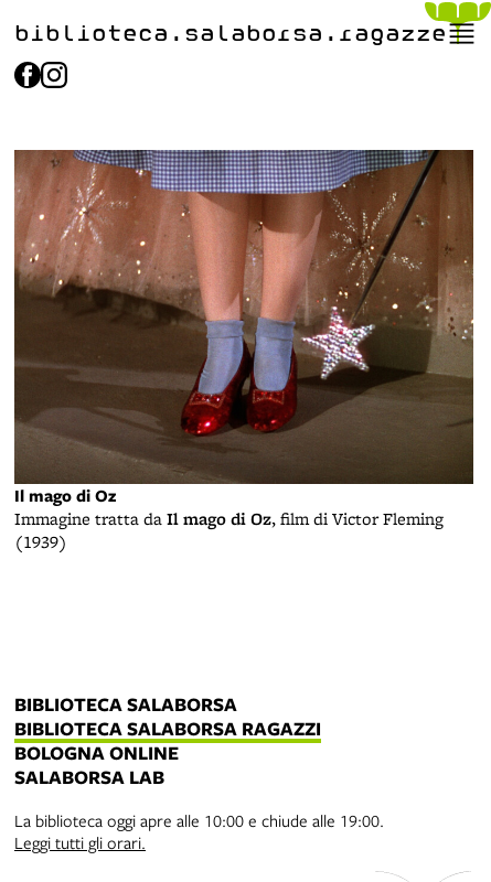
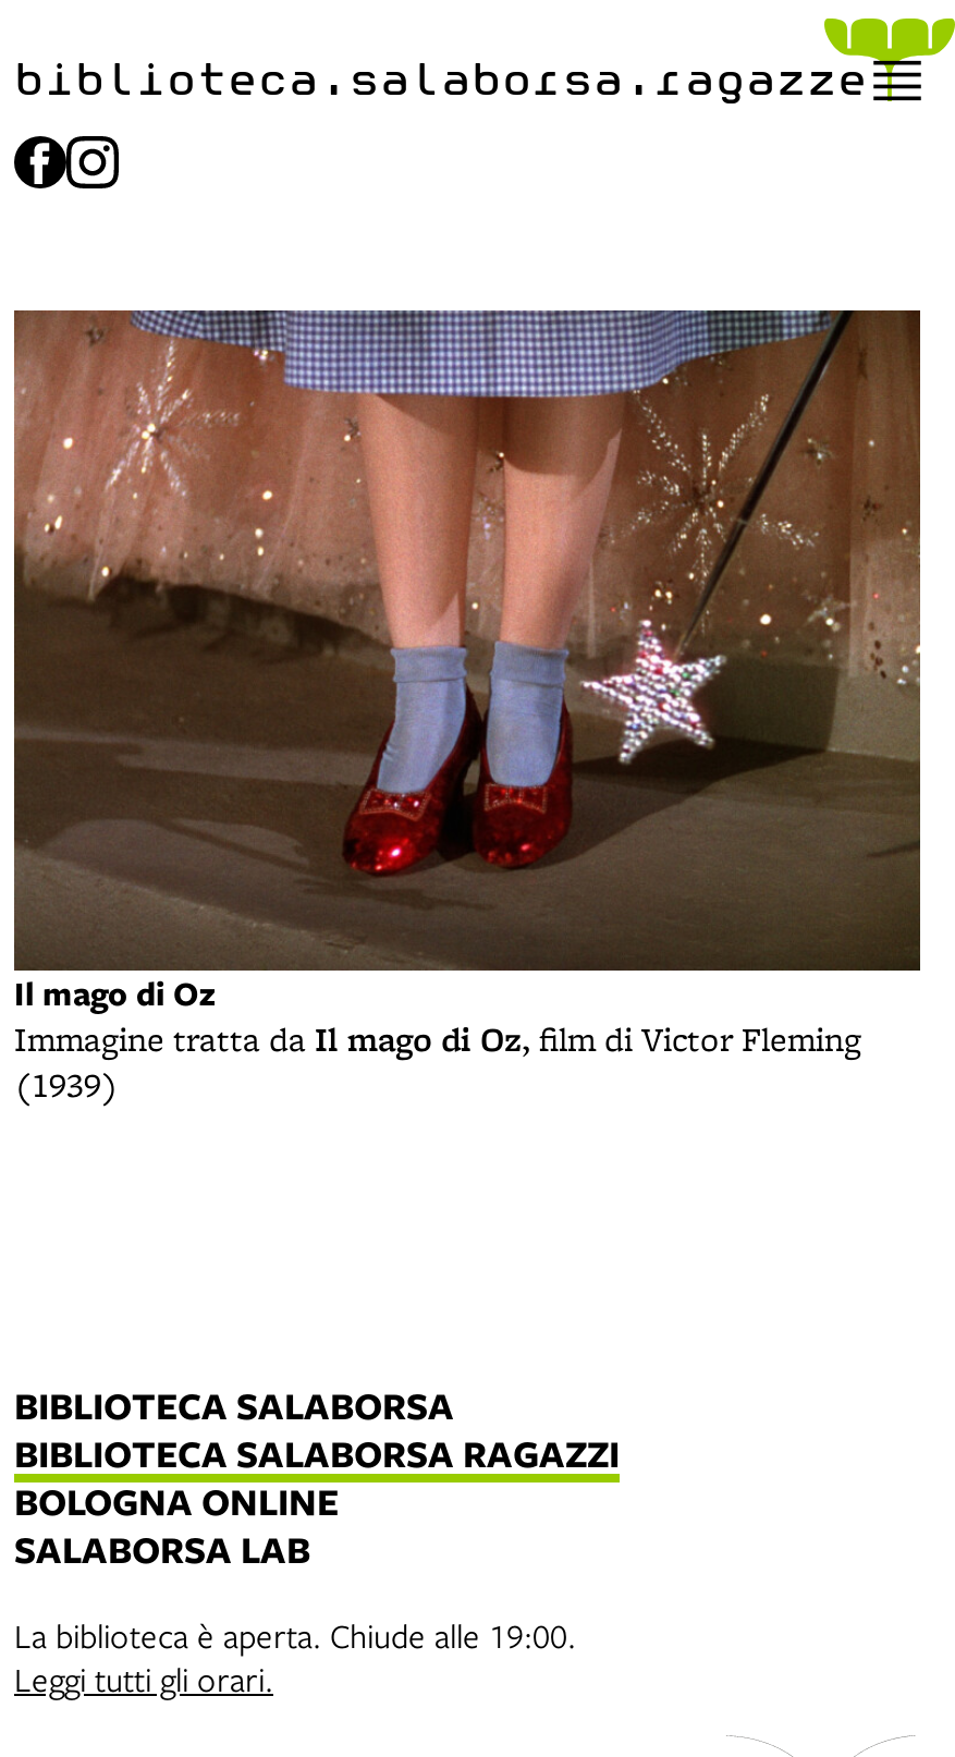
- La biblioteca oggi apre alle 10:00 e chiude alle 19:00.
+ La biblioteca è aperta. Chiude alle 19:00.
